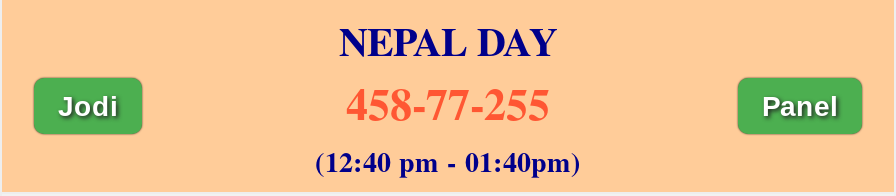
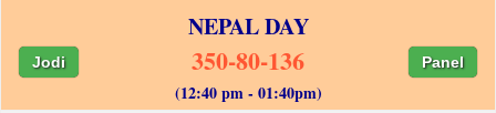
- 458-77-255
+ 350-80-136
